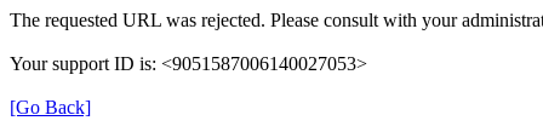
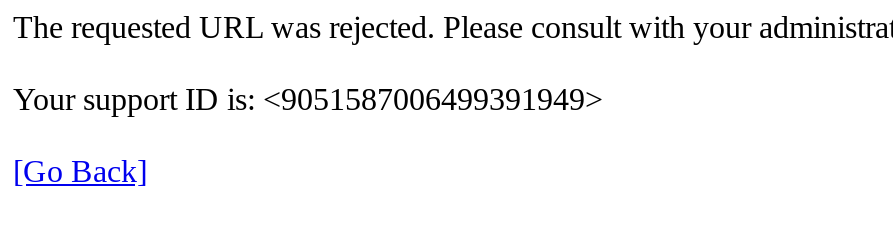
- Your support ID is: <9051587006140027053>
+ Your support ID is: <9051587006499391949>
